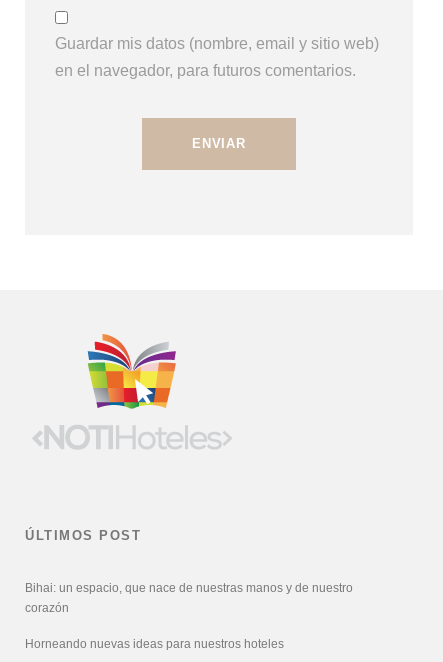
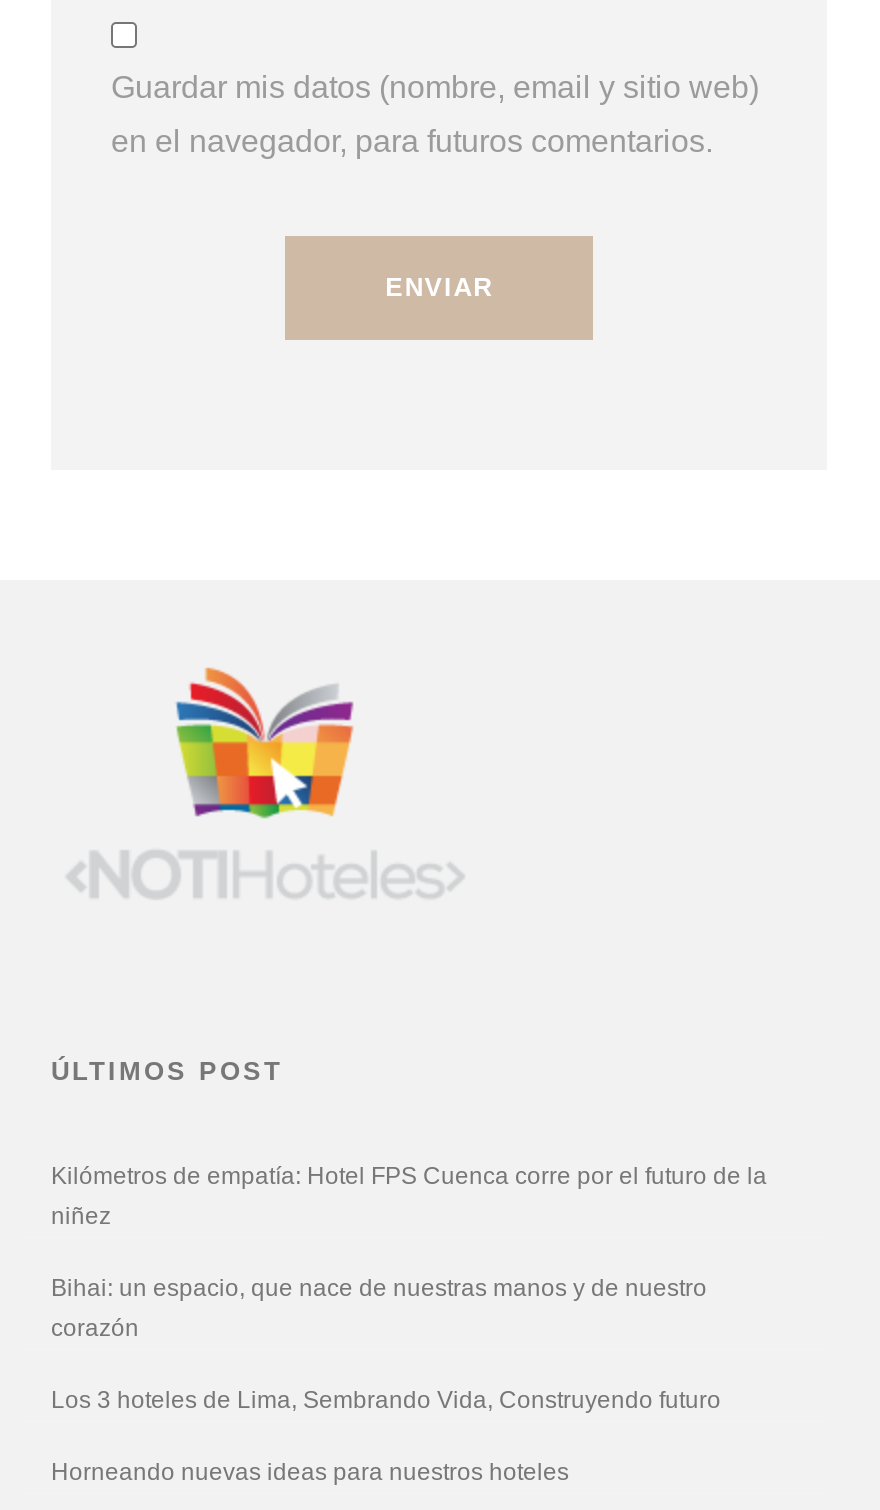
+ Kilómetros de empatía: Hotel FPS Cuenca corre por el futuro de la
+ niñez

+ Los 3 hoteles de Lima, Sembrando Vida, Construyendo futuro
